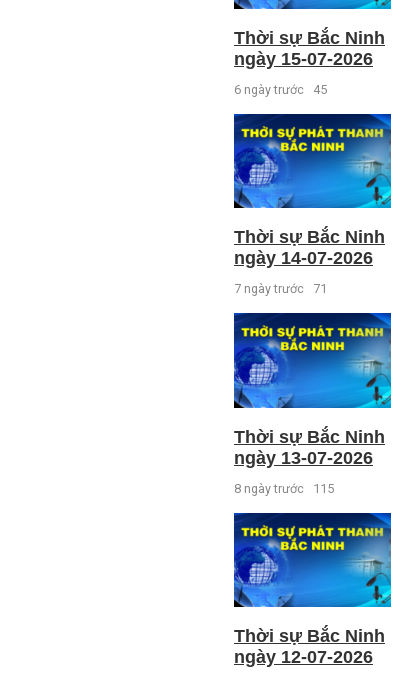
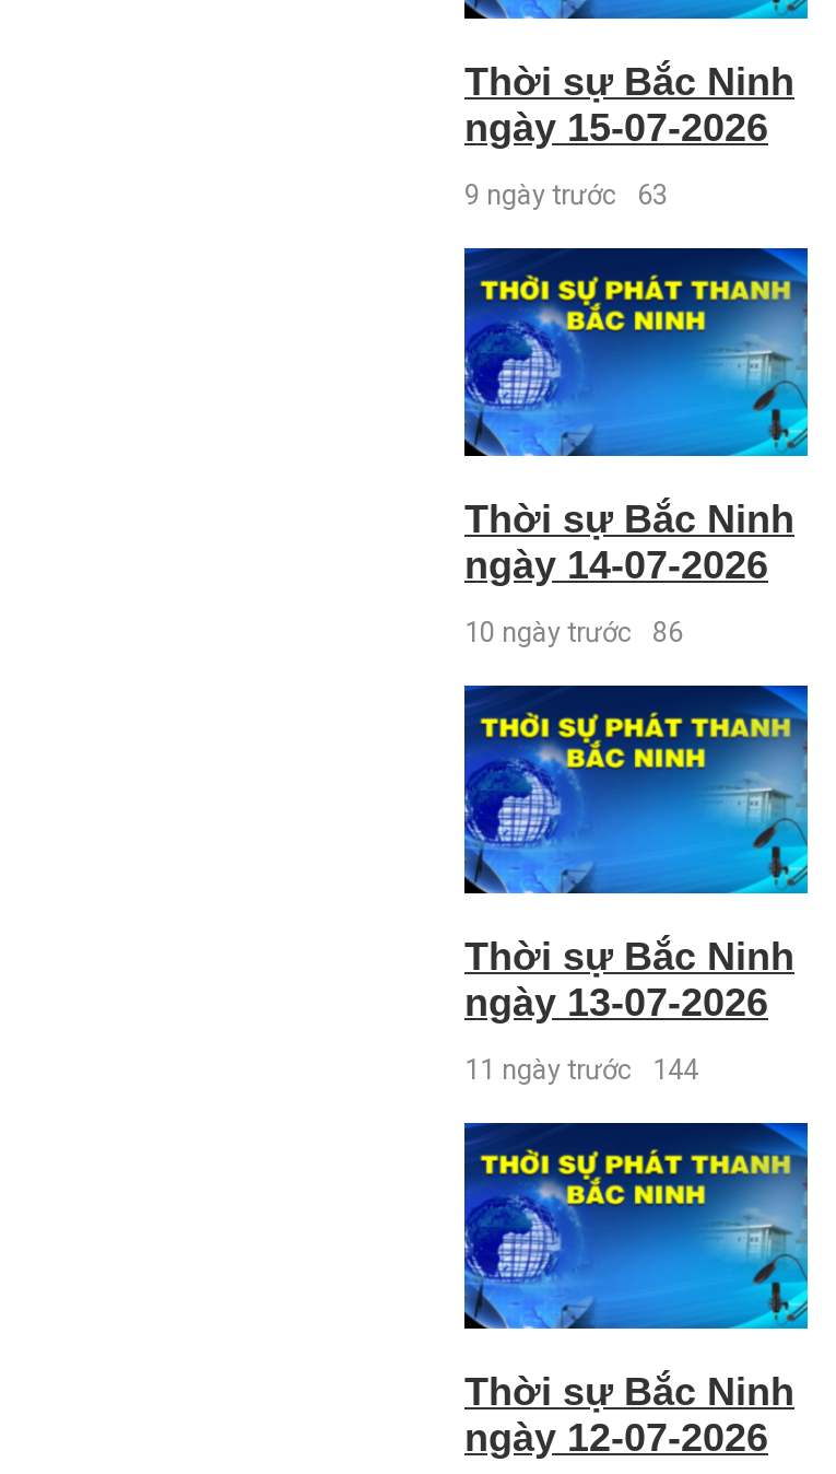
- 6 ngày trước 45
+ 9 ngày trước 63

- 7 ngày trước 71
+ 10 ngày trước 86

- 8 ngày trước 115
+ 11 ngày trước 144
